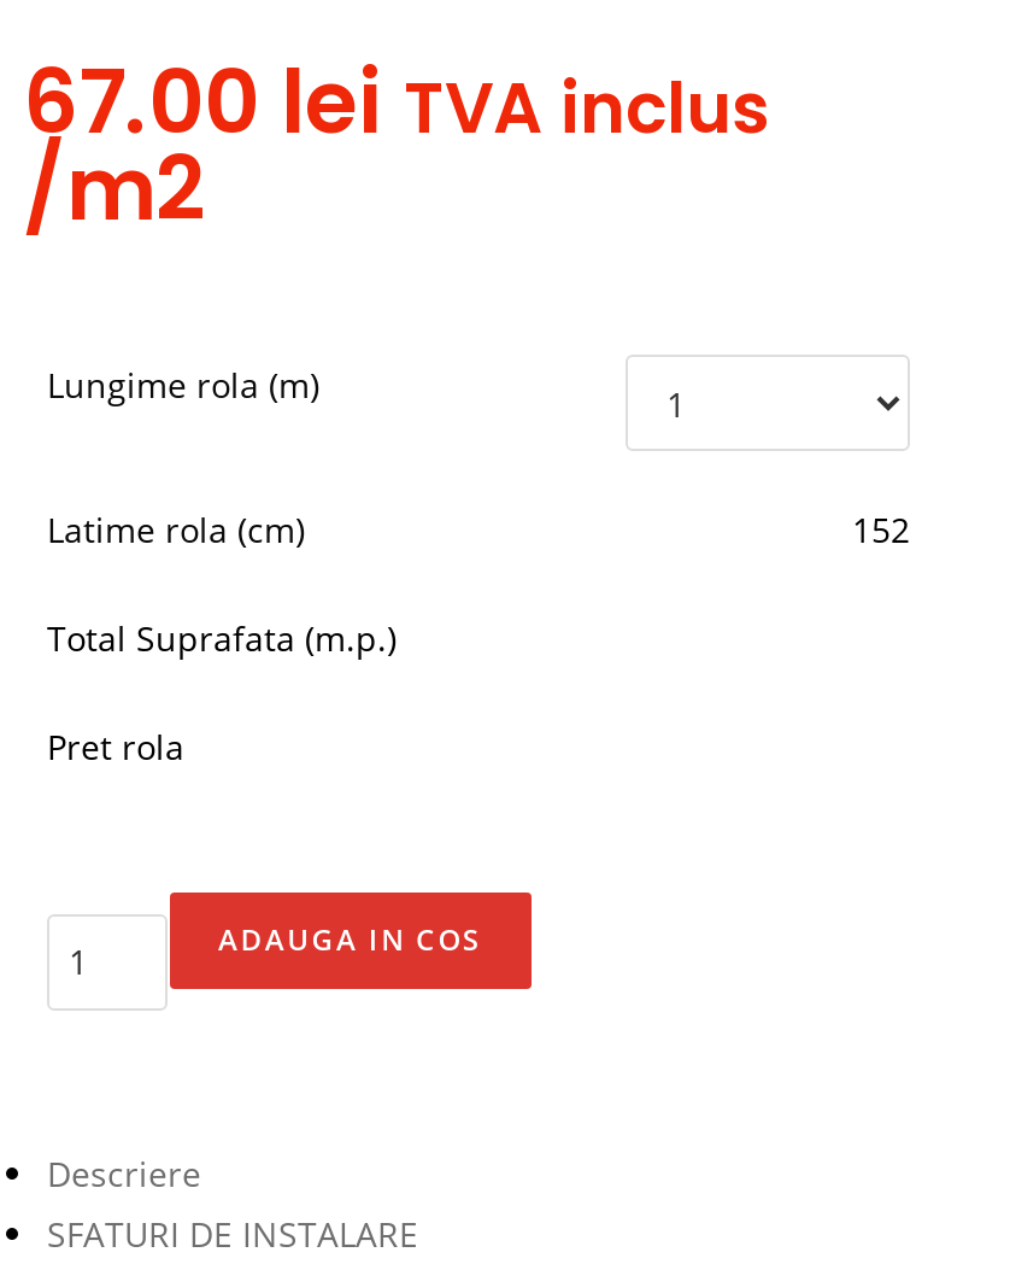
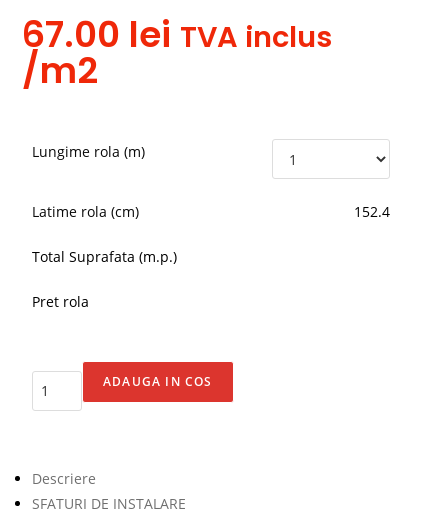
- 152
+ 152.4
